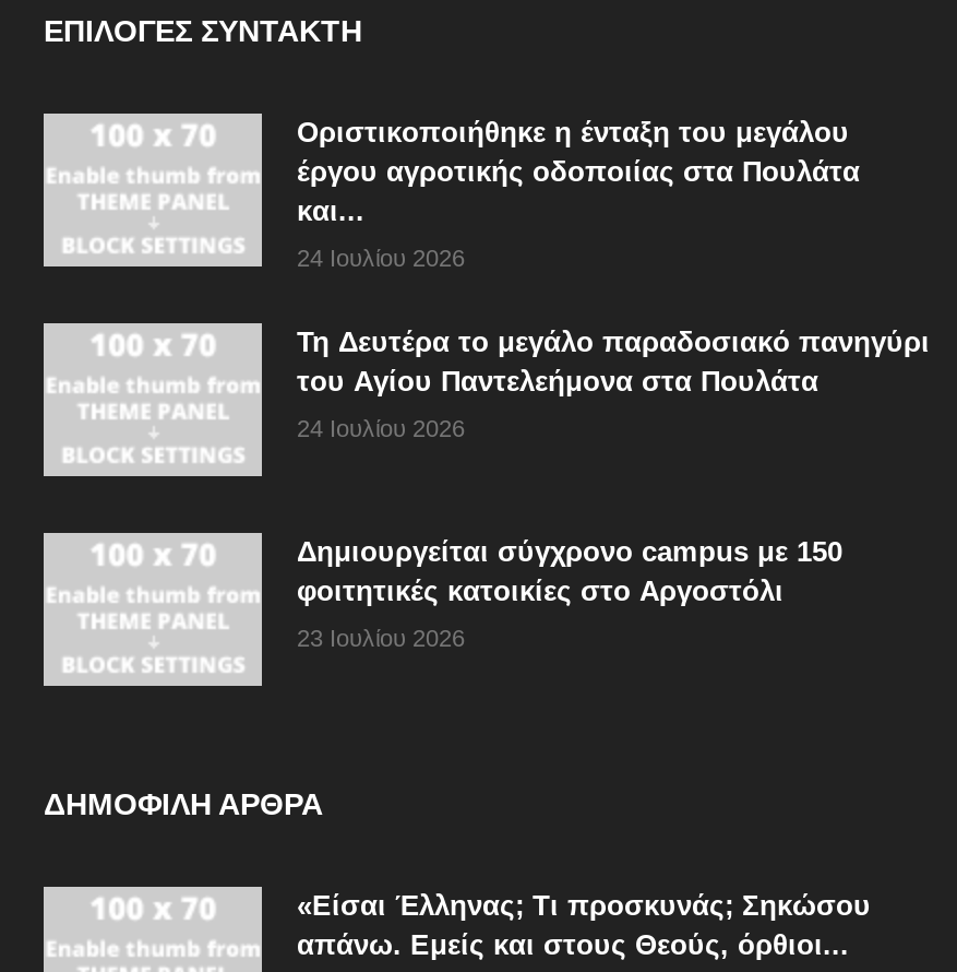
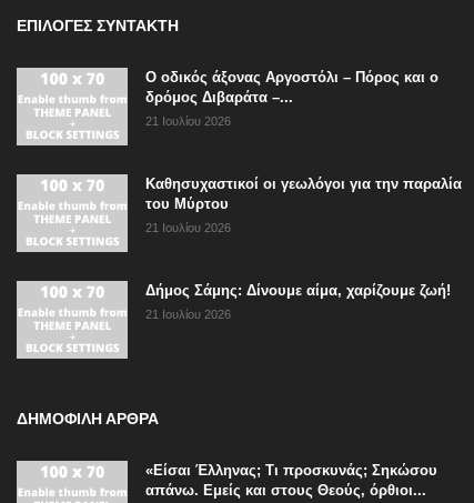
- Οριστικοποιήθηκε η ένταξη του μεγάλου
- έργου αγροτικής οδοποιίας στα Πουλάτα
- και...
+ Ο οδικός άξονας Αργοστόλι – Πόρος και ο
+ δρόμος Διβαράτα –...

- 24 Ιουλίου 2026
+ 21 Ιουλίου 2026

- Τη Δευτέρα το μεγάλο παραδοσιακό πανηγύρι
- του Αγίου Παντελεήμονα στα Πουλάτα
+ Καθησυχαστικοί οι γεωλόγοι για την παραλία
+ του Μύρτου

- 24 Ιουλίου 2026
+ 21 Ιουλίου 2026

- Δημιουργείται σύγχρονο campus με 150
- φοιτητικές κατοικίες στο Αργοστόλι
+ Δήμος Σάμης: Δίνουμε αίμα, χαρίζουμε ζωή!

- 23 Ιουλίου 2026
+ 21 Ιουλίου 2026
